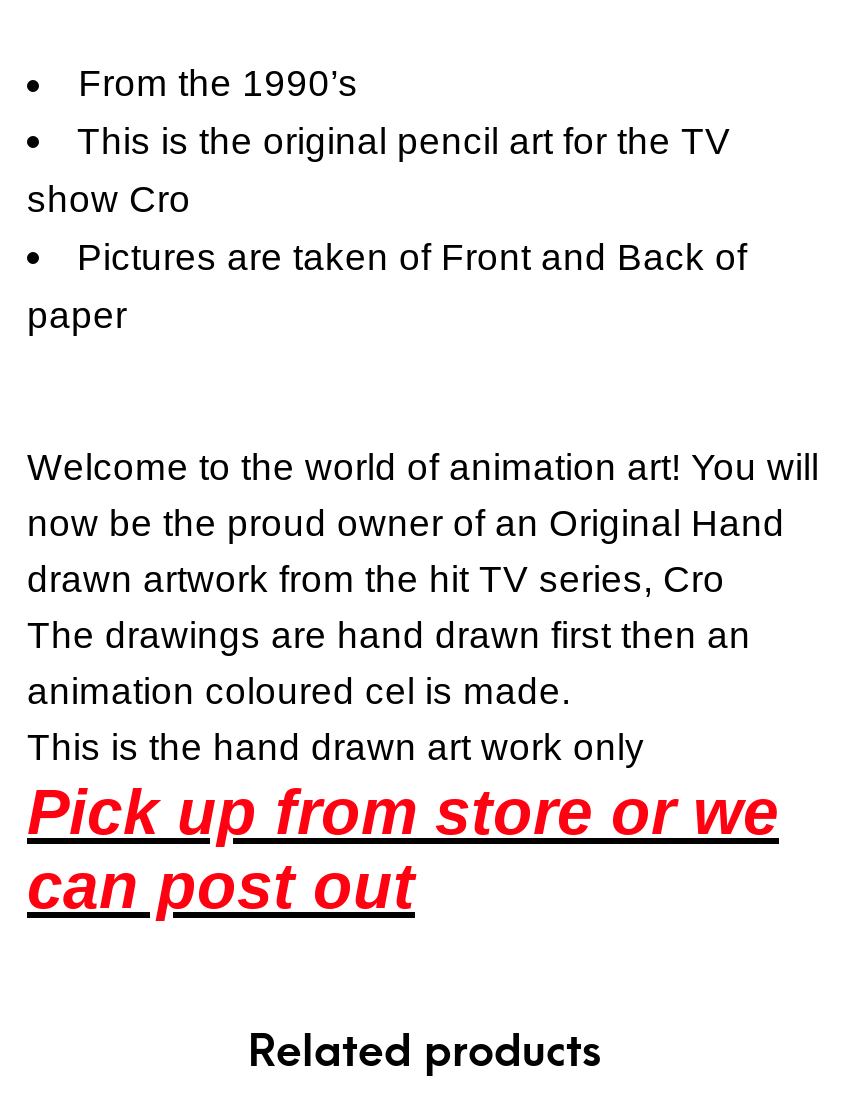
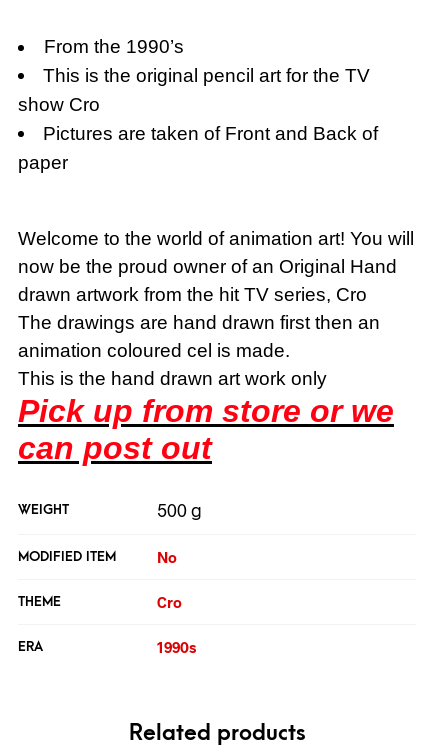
+ WEIGHT
+ 500 g
+ MODIFIED ITEM
+ No
+ THEME
+ Cro
+ ERA
+ 1990s
